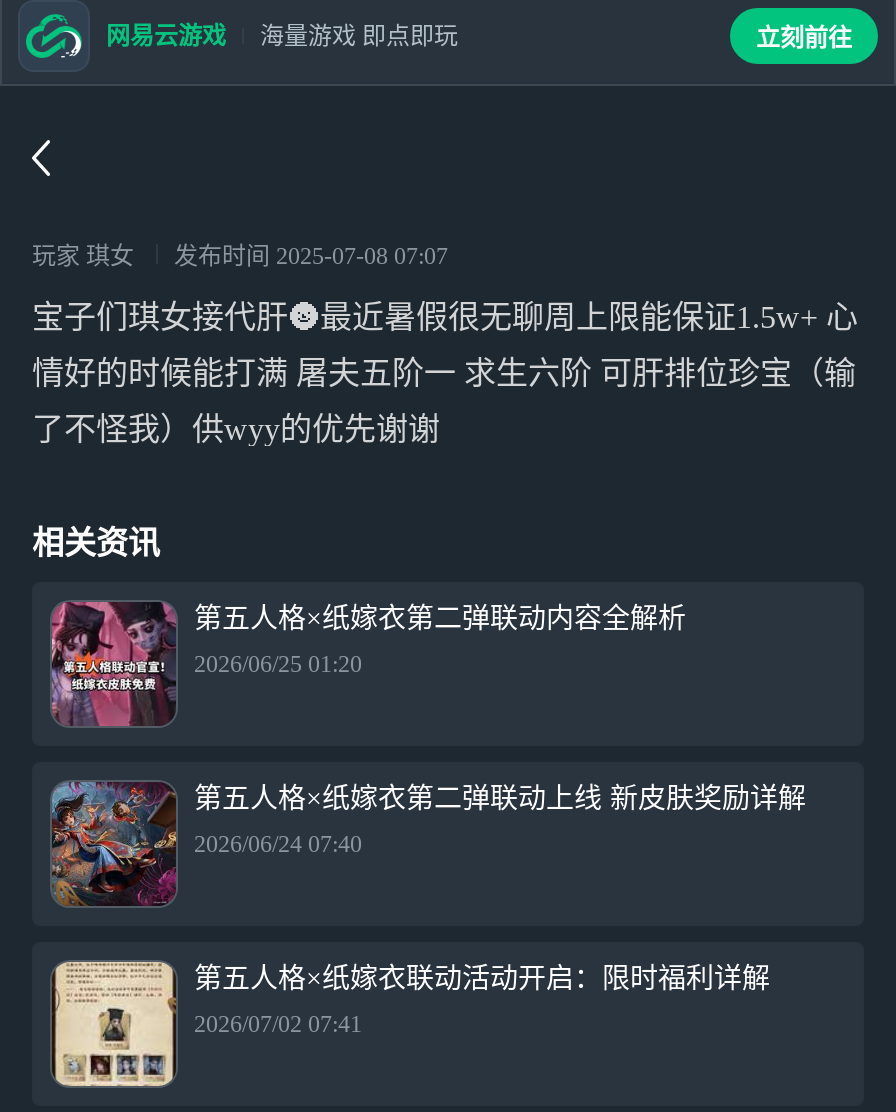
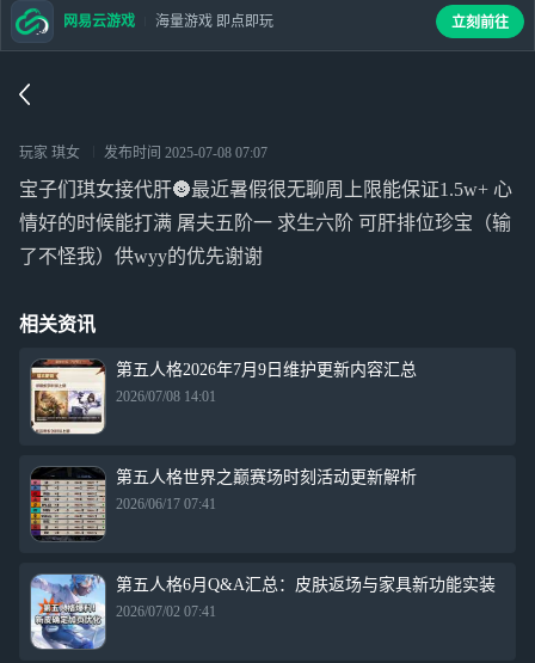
- [image]
- 第五人格×纸嫁衣第二弹联动内容全解析
+ [image]
+ 第五人格2026年7月9日维护更新内容汇总

- 2026/06/25 01:20
+ 2026/07/08 14:01

- [image]
- 第五人格×纸嫁衣第二弹联动上线 新皮肤奖励详解
+ [image]
+ 第五人格世界之巅赛场时刻活动更新解析

- 2026/06/24 07:40
+ 2026/06/17 07:41

- [image]
- 第五人格×纸嫁衣联动活动开启：限时福利详解
+ [image]
+ 第五人格6月Q&A汇总：皮肤返场与家具新功能实装
